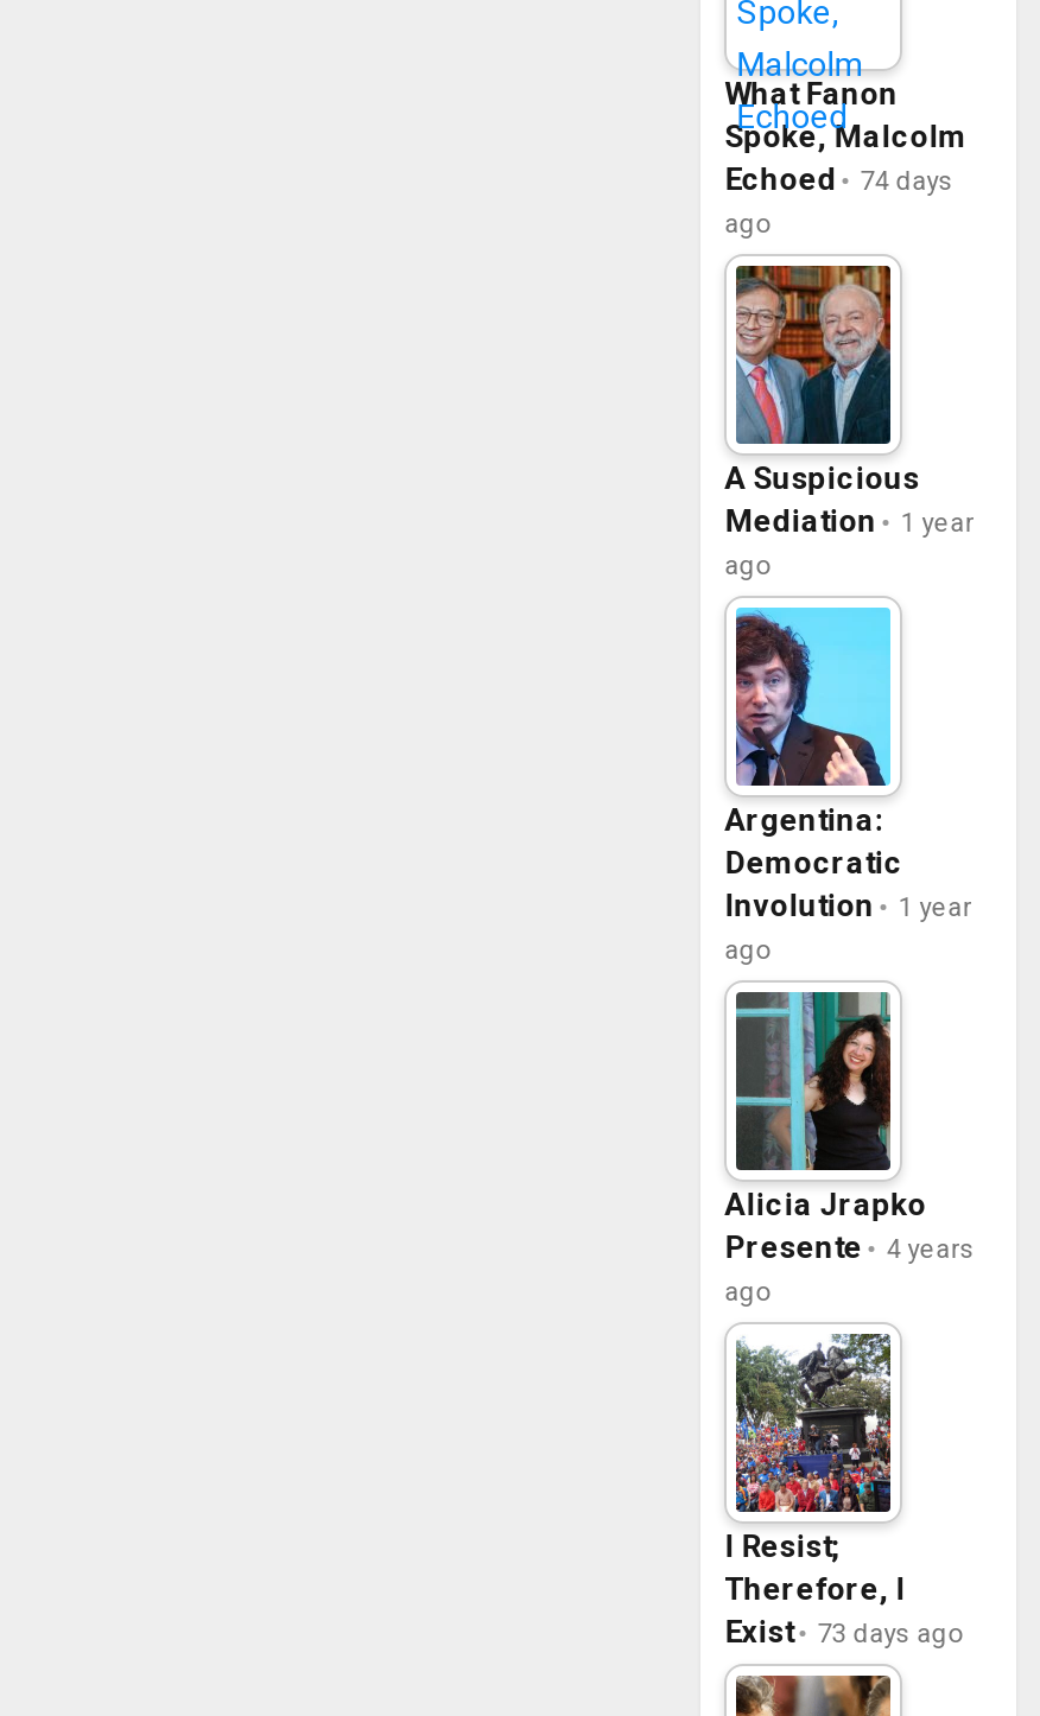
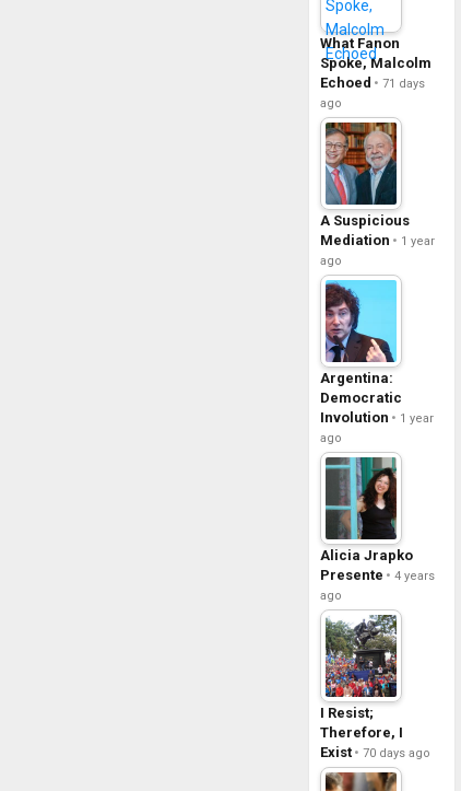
- Echoed 74 days
+ Echoed 71 days

- Exist 73 days ago
+ Exist 70 days ago
